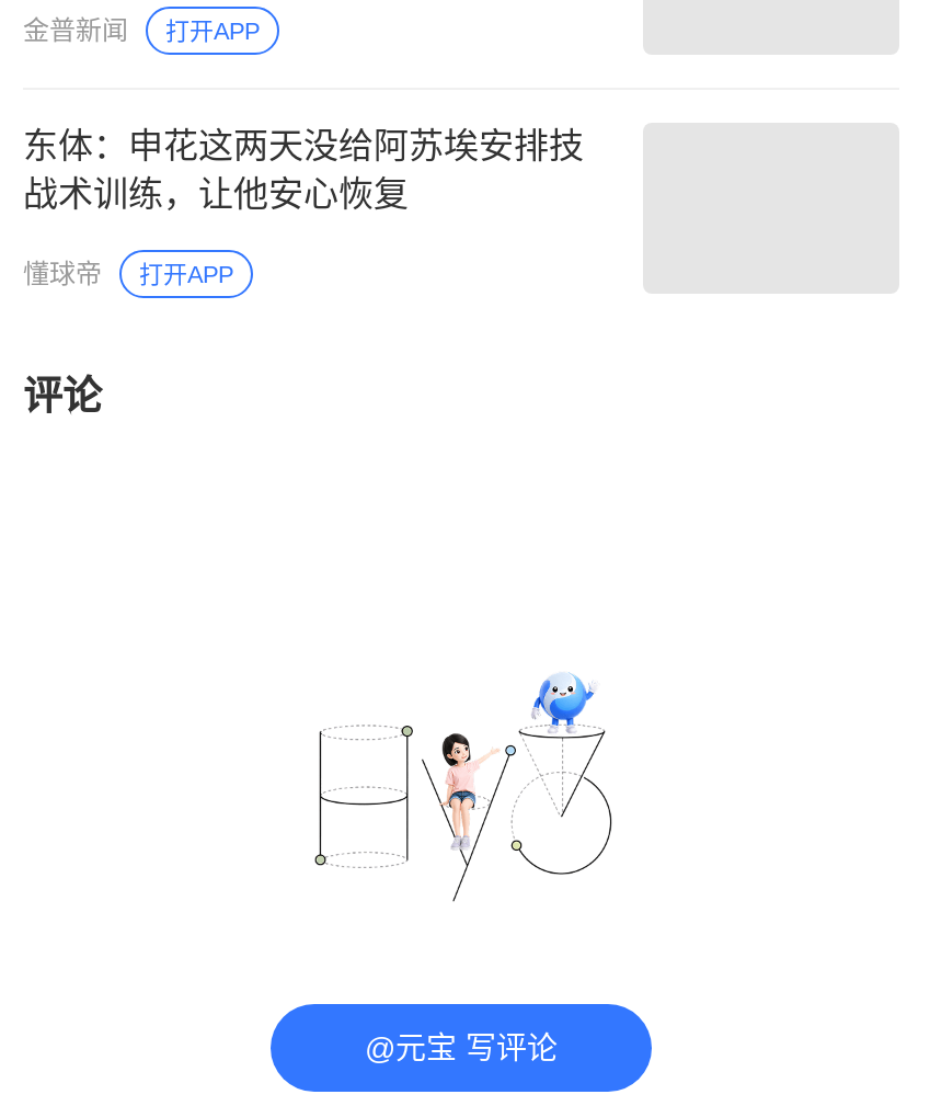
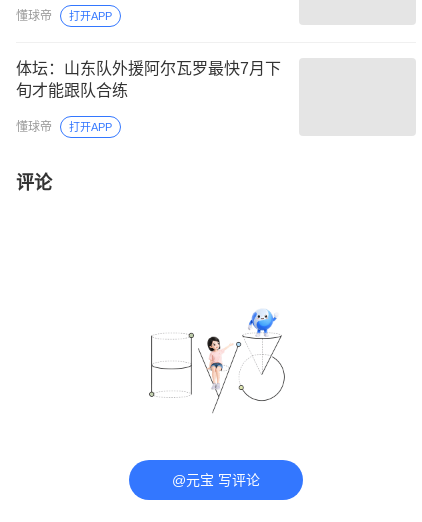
- 金普新闻
+ 懂球帝

- 东体：申花这两天没给阿苏埃安排技
- 战术训练，让他安心恢复
+ 体坛：山东队外援阿尔瓦罗最快7月下
+ 旬才能跟队合练
